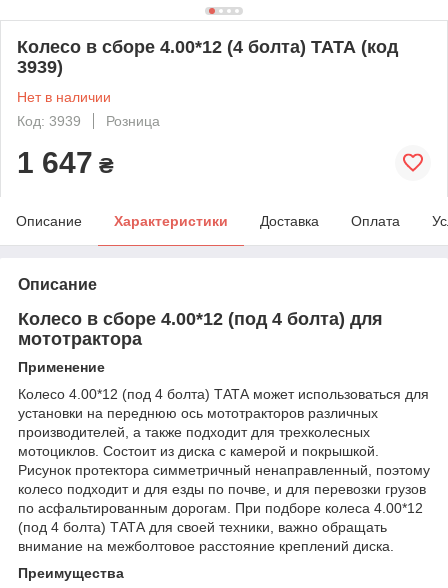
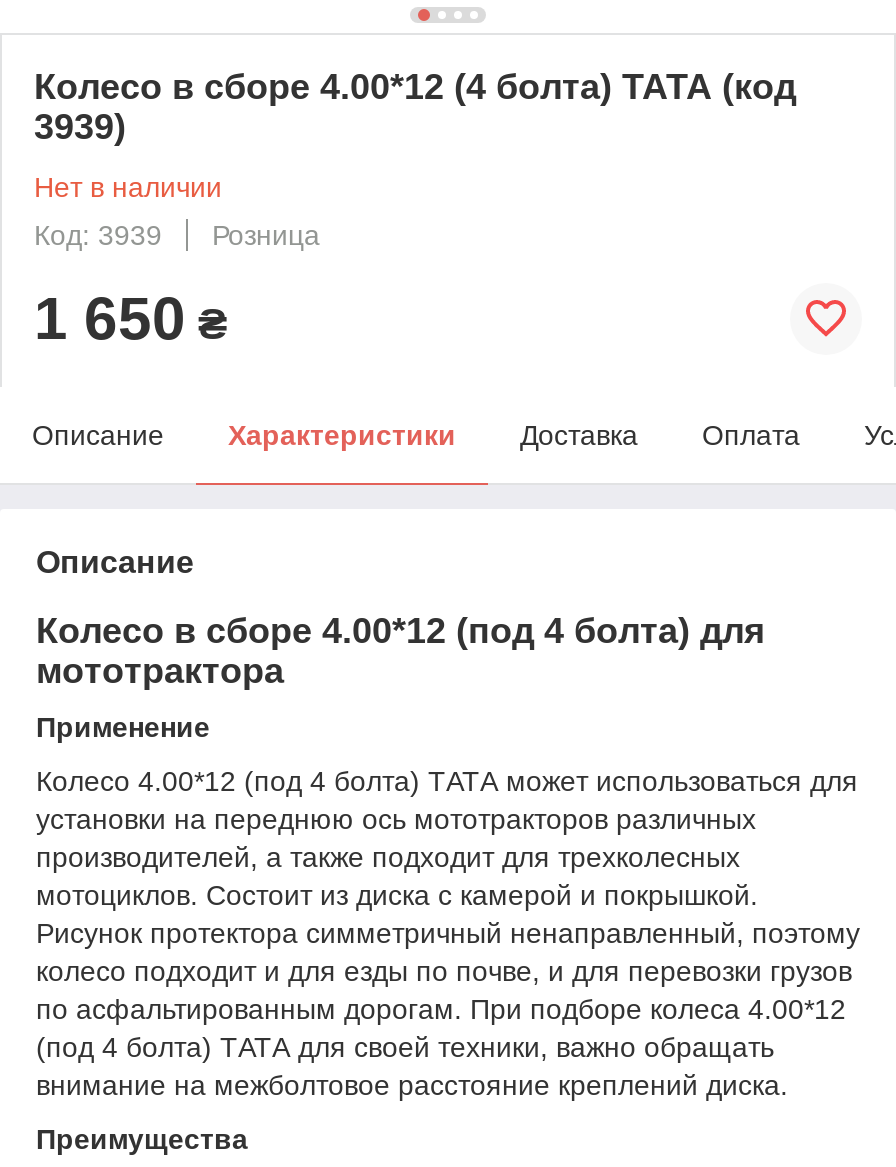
- 1 647 ₴
+ 1 650 ₴
